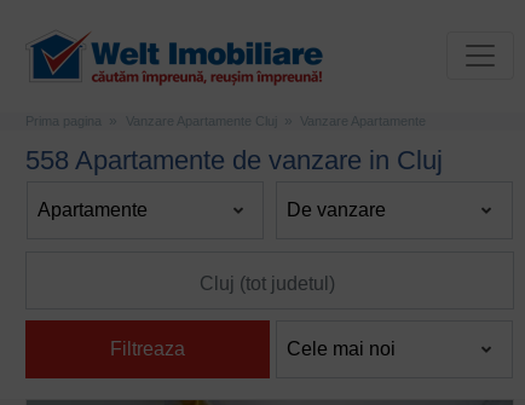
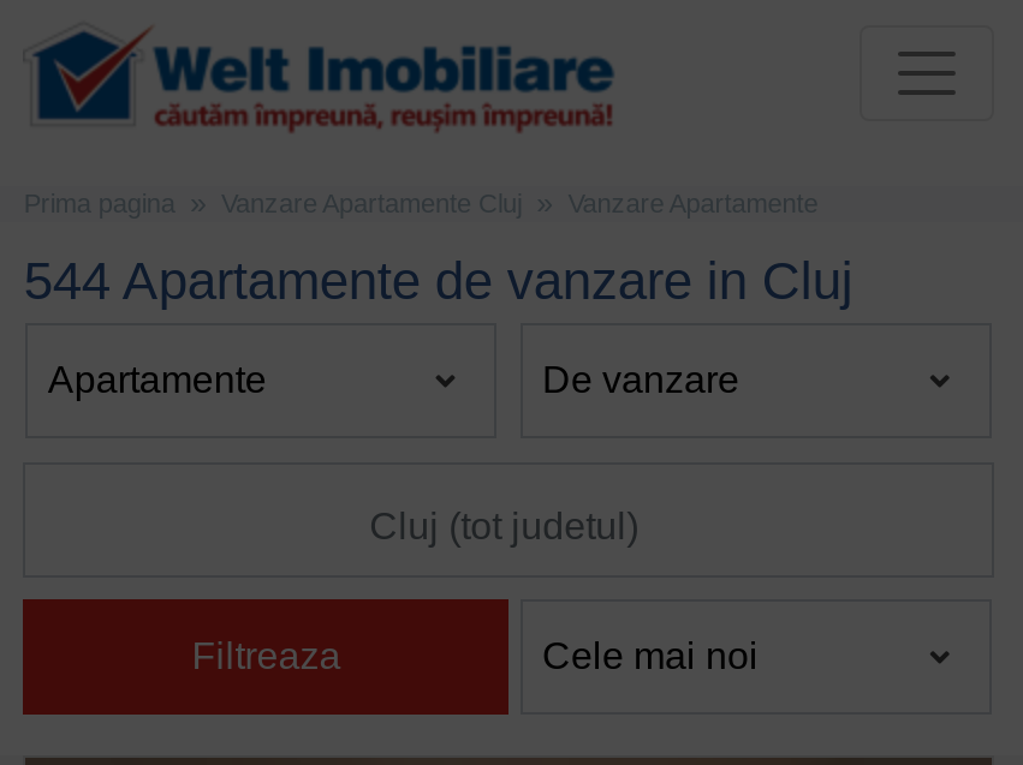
- 558 Apartamente de vanzare in Cluj
+ 544 Apartamente de vanzare in Cluj
